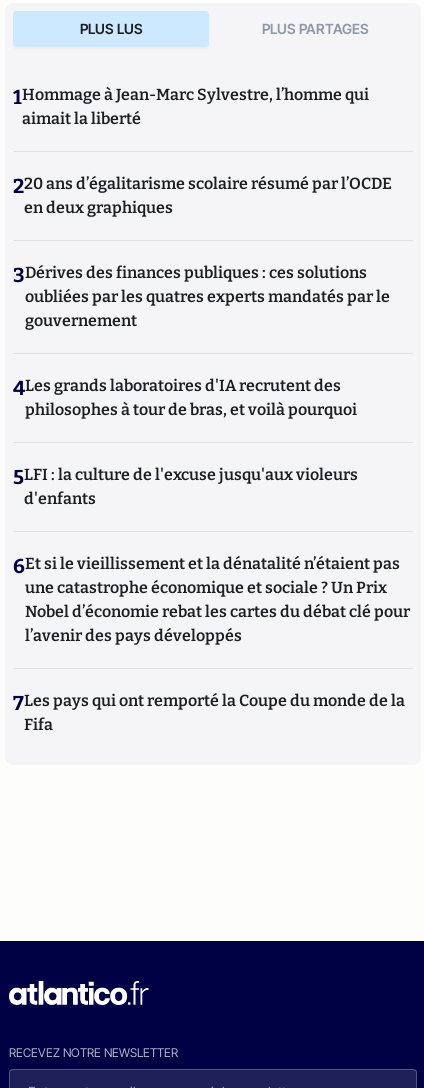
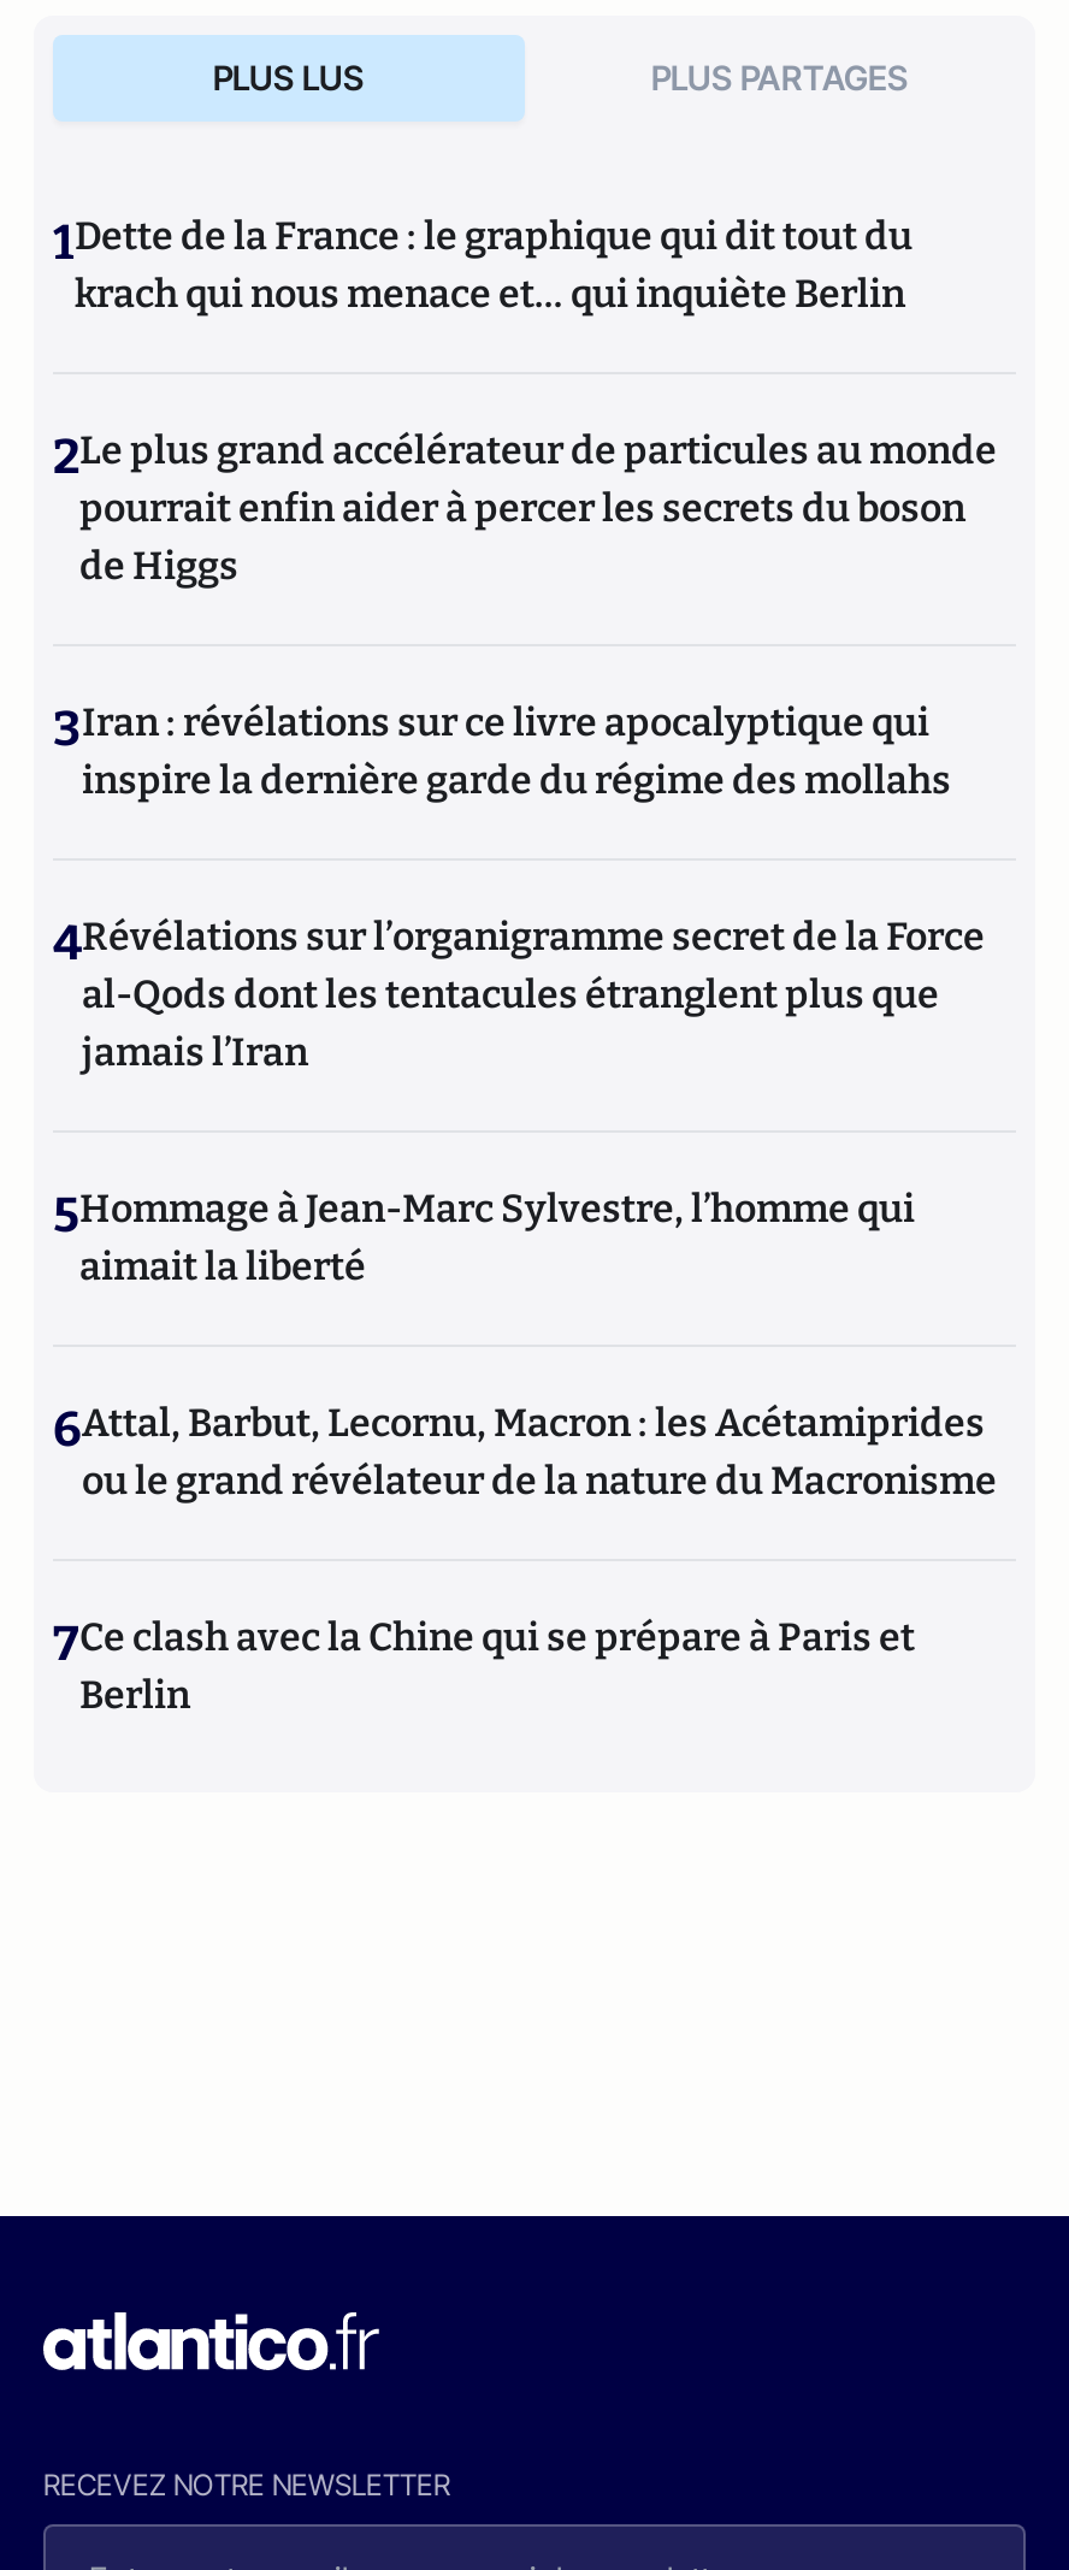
- 1Hommage à Jean-Marc Sylvestre, l’homme qui
+ 1Dette de la France : le graphique qui dit tout du
+ krach qui nous menace et… qui inquiète Berlin
+ 2Le plus grand accélérateur de particules au monde
+ pourrait enfin aider à percer les secrets du boson
+ de Higgs
+ 3Iran : révélations sur ce livre apocalyptique qui
+ inspire la dernière garde du régime des mollahs
+ 4Révélations sur l’organigramme secret de la Force
+ al-Qods dont les tentacules étranglent plus que
+ jamais l’Iran
+ 5Hommage à Jean-Marc Sylvestre, l’homme qui

moved down: aimait la liberté

- 220 ans d’égalitarisme scolaire résumé par l’OCDE
- en deux graphiques
- 3Dérives des finances publiques : ces solutions
- oubliées par les quatres experts mandatés par le
- gouvernement
- 4Les grands laboratoires d'IA recrutent des
- philosophes à tour de bras, et voilà pourquoi
- 5LFI : la culture de l'excuse jusqu'aux violeurs
- d'enfants
- 6Et si le vieillissement et la dénatalité n’étaient pas
- une catastrophe économique et sociale ? Un Prix
- Nobel d’économie rebat les cartes du débat clé pour
- l’avenir des pays développés
- 7Les pays qui ont remporté la Coupe du monde de la
- Fifa
+ 6Attal, Barbut, Lecornu, Macron : les Acétamiprides
+ ou le grand révélateur de la nature du Macronisme
+ 7Ce clash avec la Chine qui se prépare à Paris et
+ Berlin
